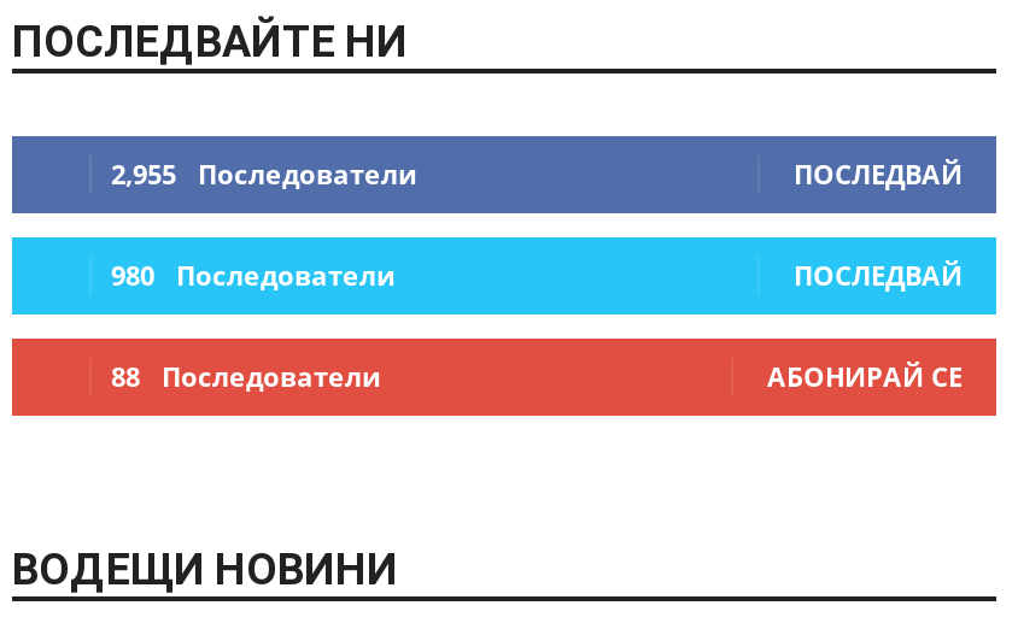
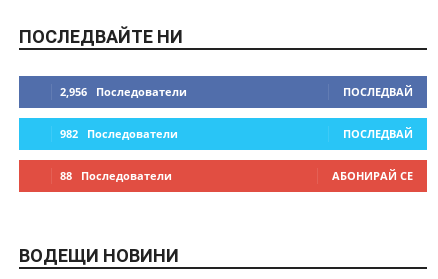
- 2,955 Последователи
+ 2,956 Последователи

- 980 Последователи
+ 982 Последователи
